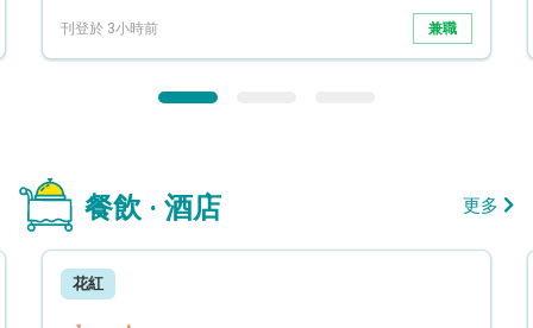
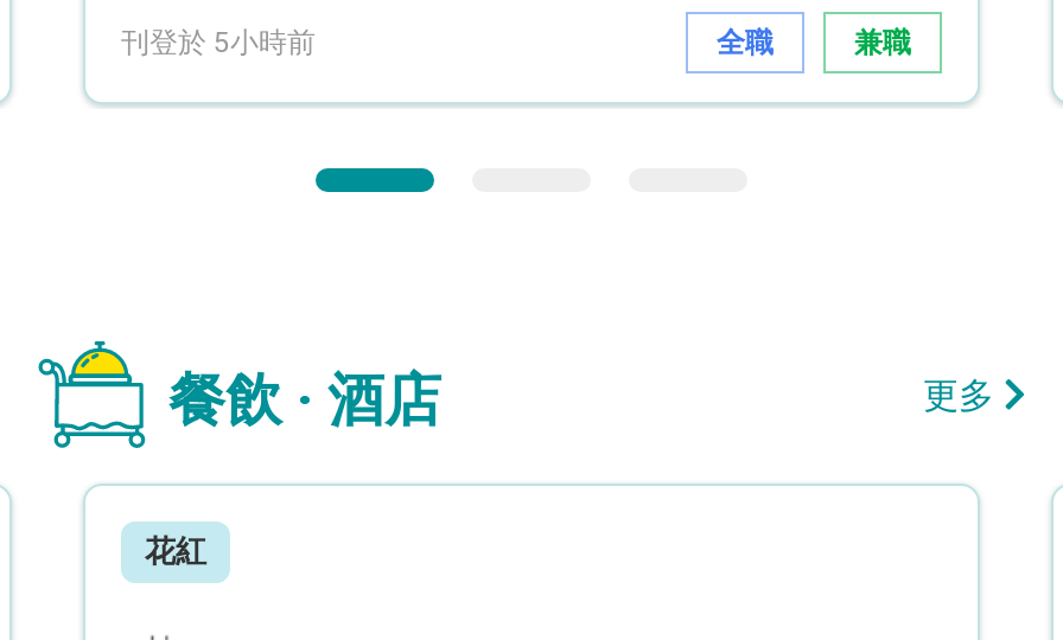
- 刊登於 3小時前
+ 刊登於 5小時前
+ 全職
